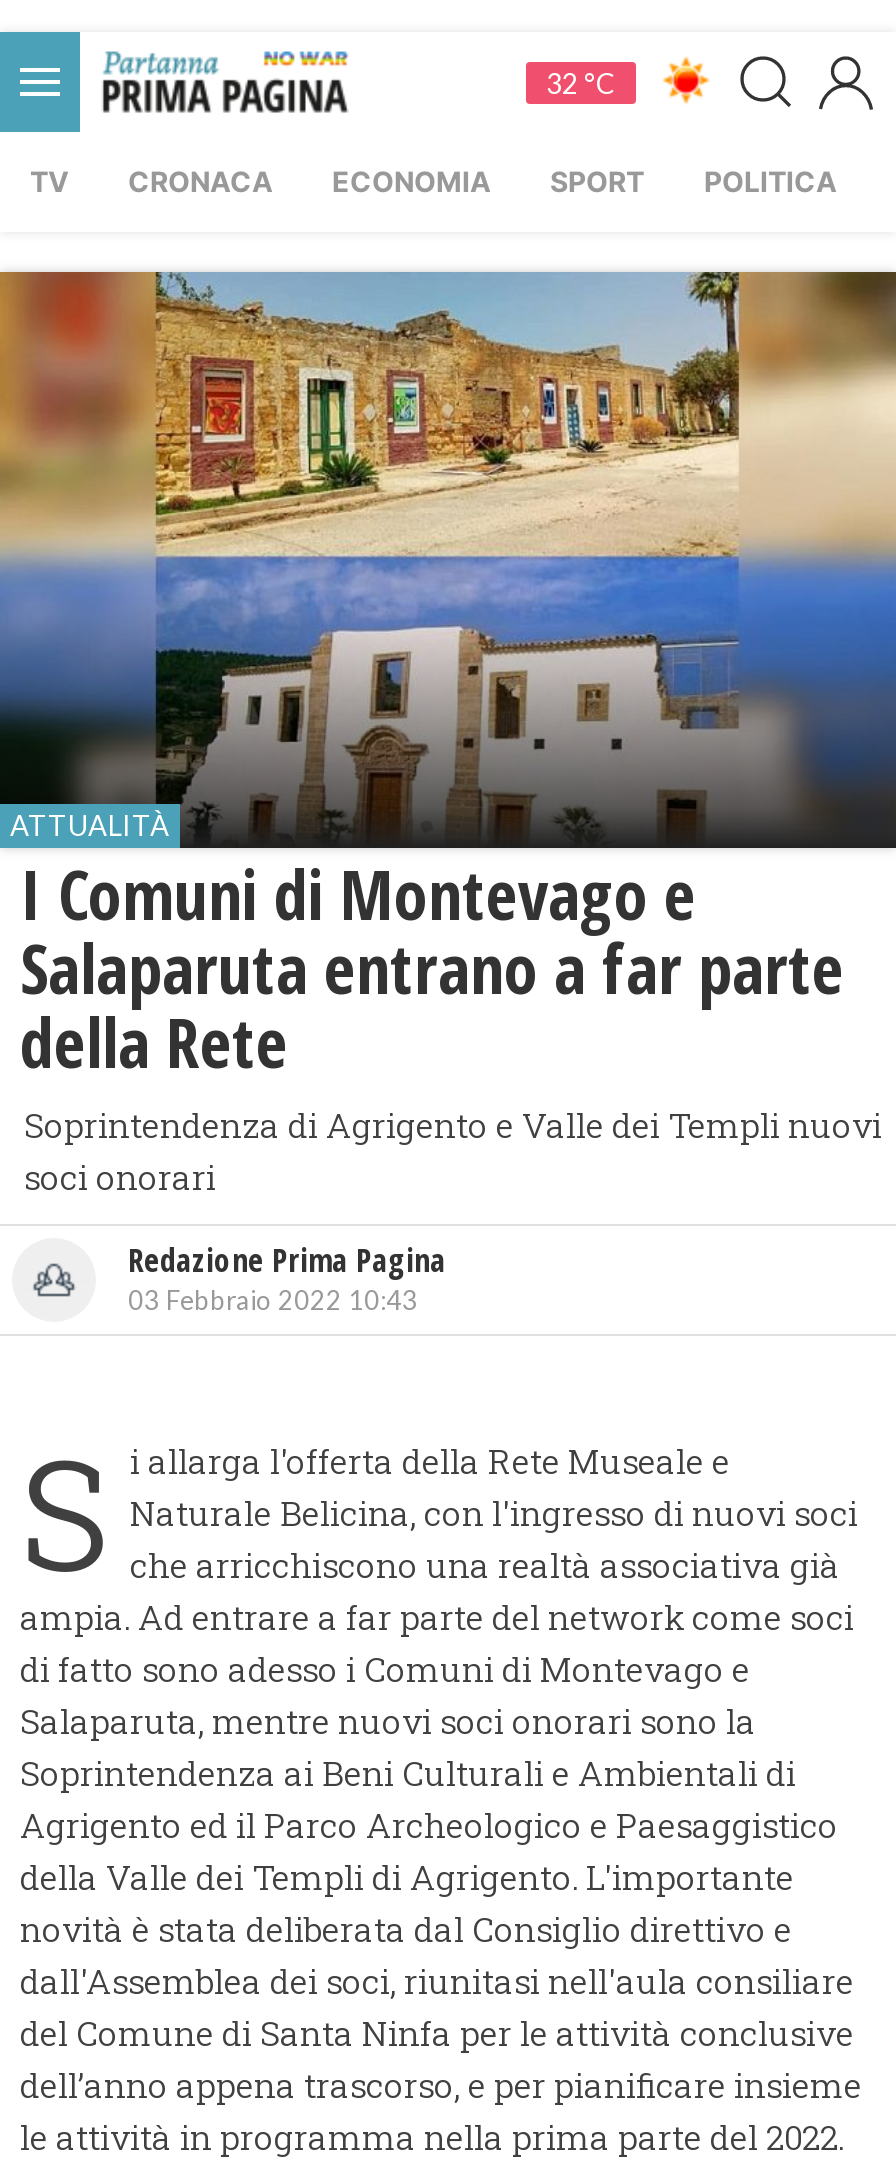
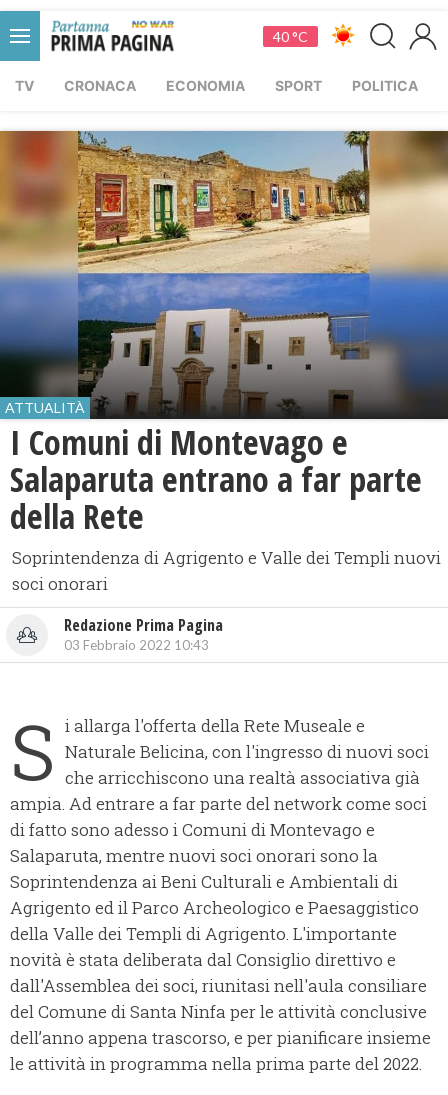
- 32 °C
+ 40 °C
